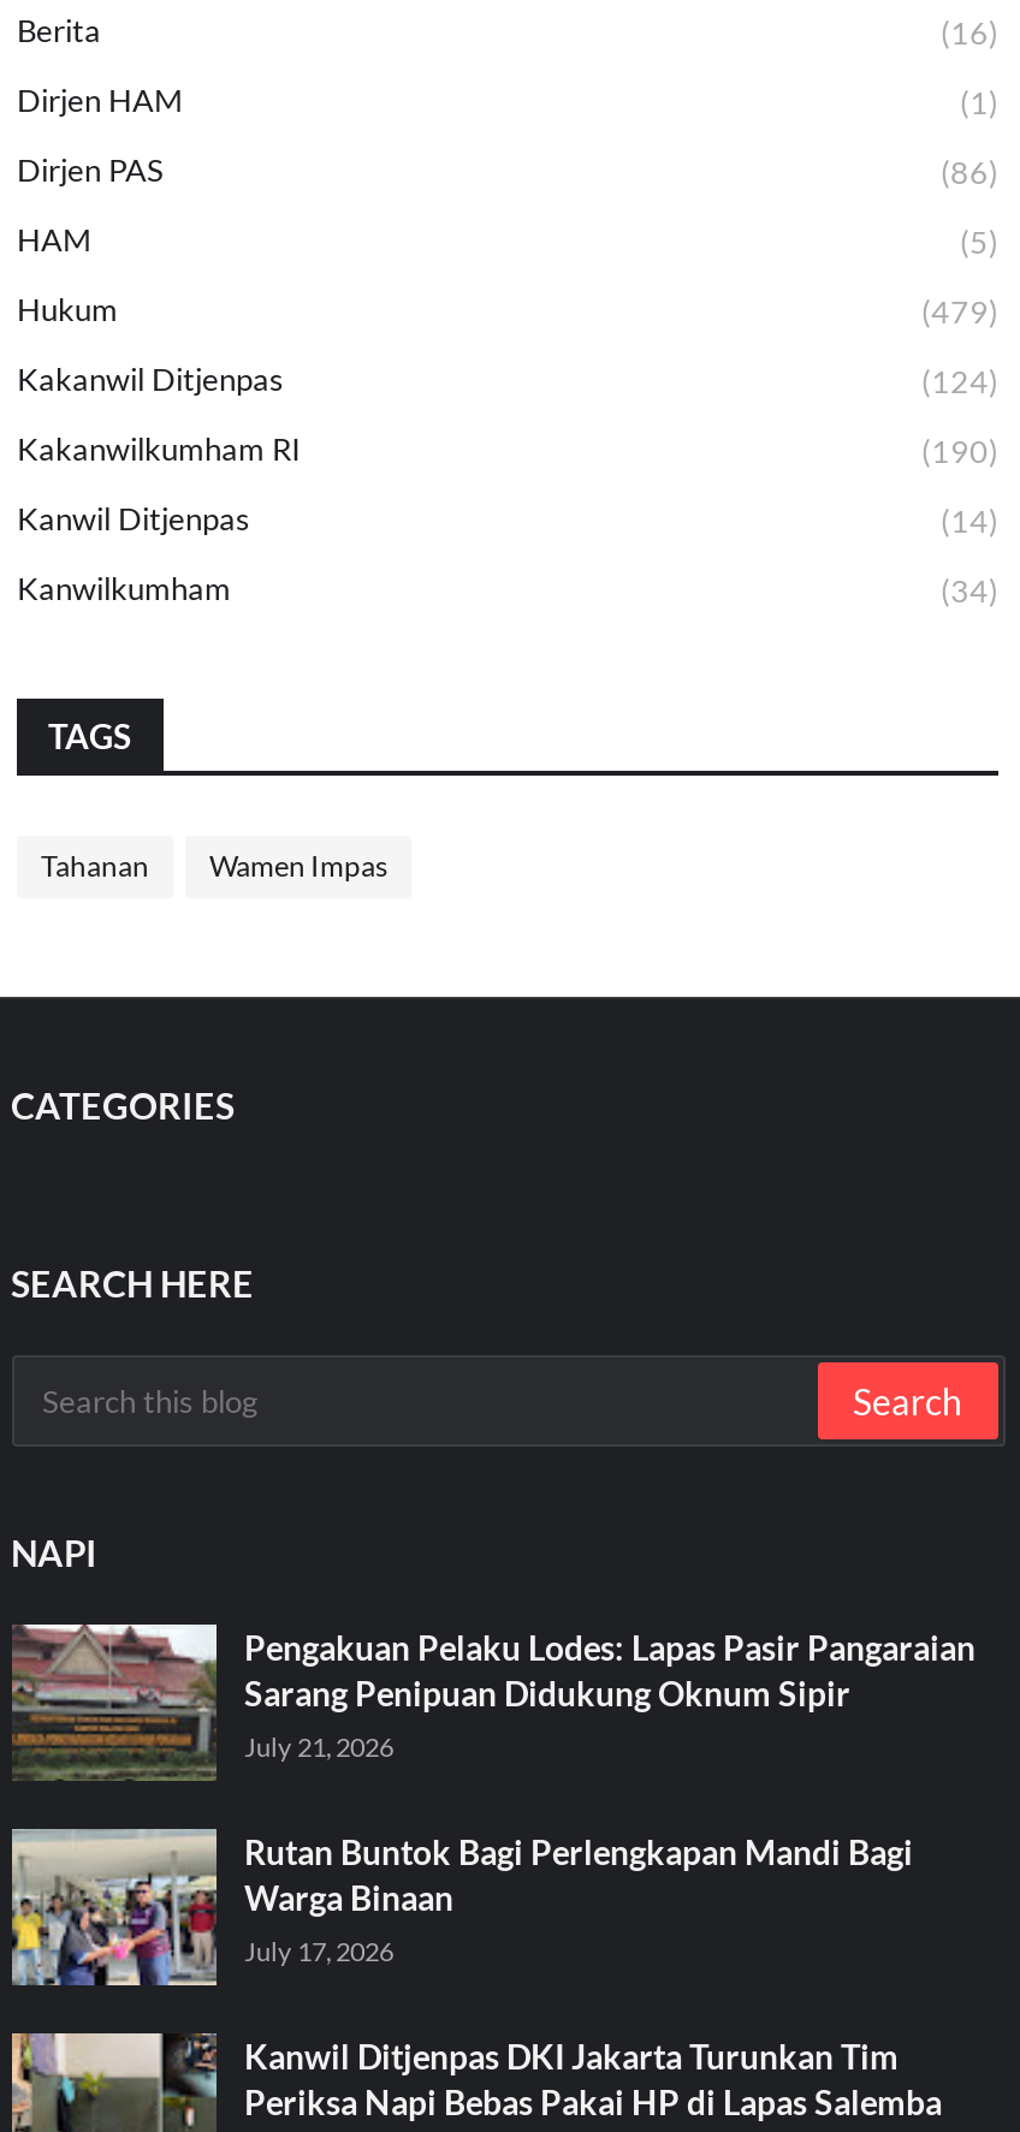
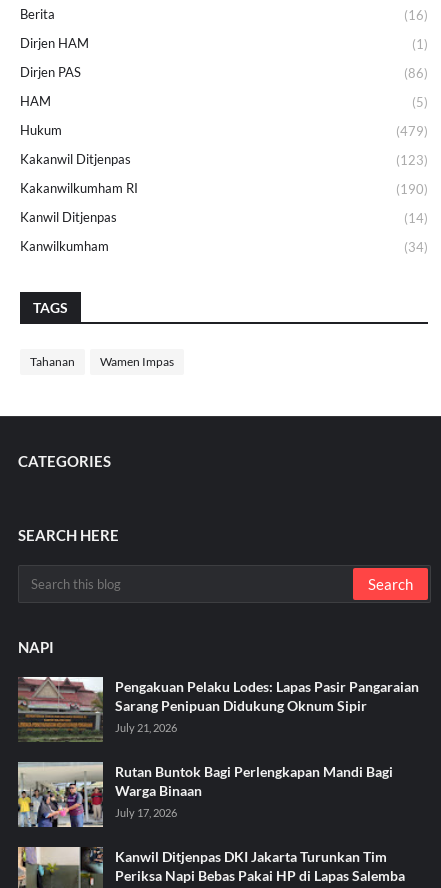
- (124)
+ (123)
